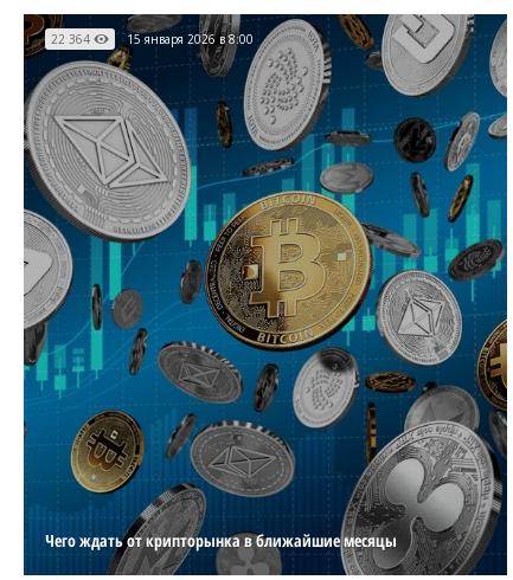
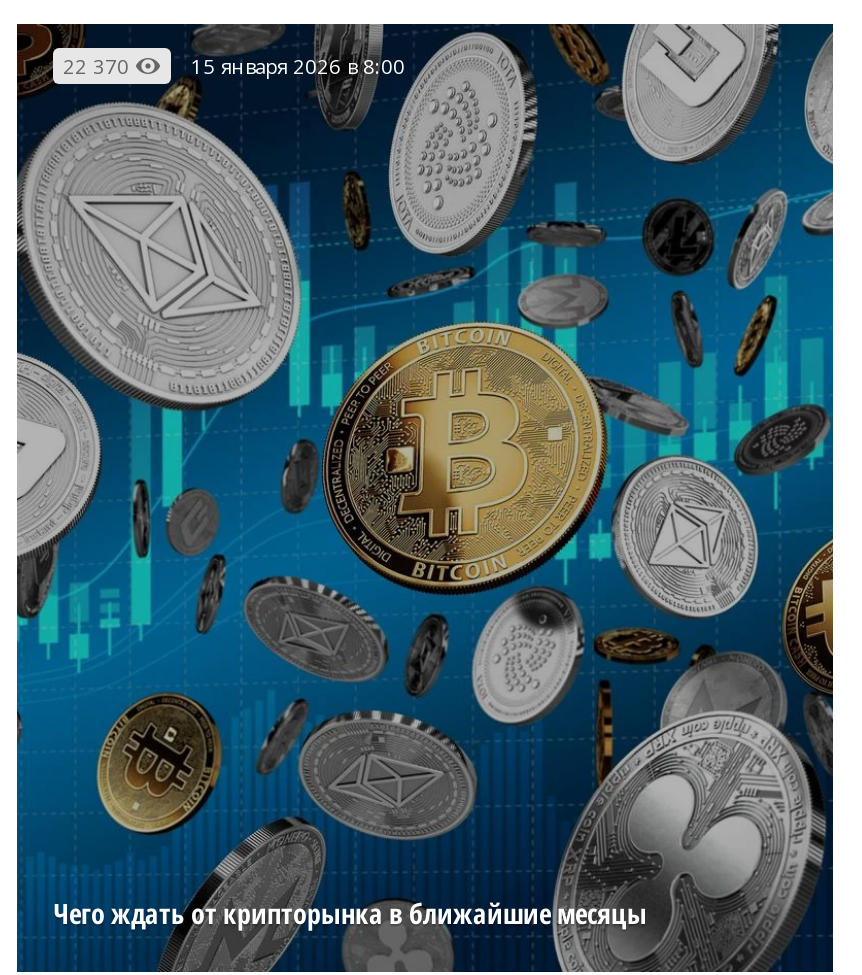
- 22 364 15 января 2026 в 8:00
+ 22 370 15 января 2026 в 8:00
